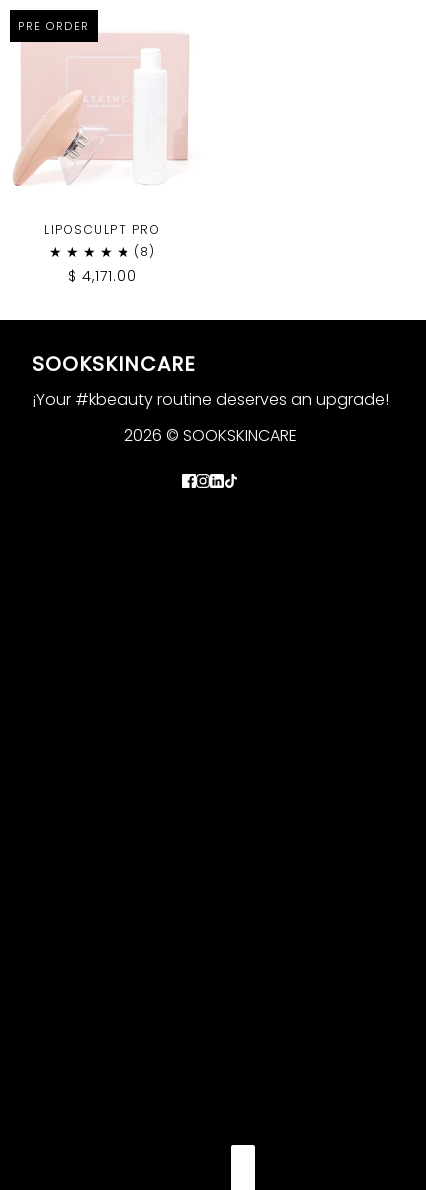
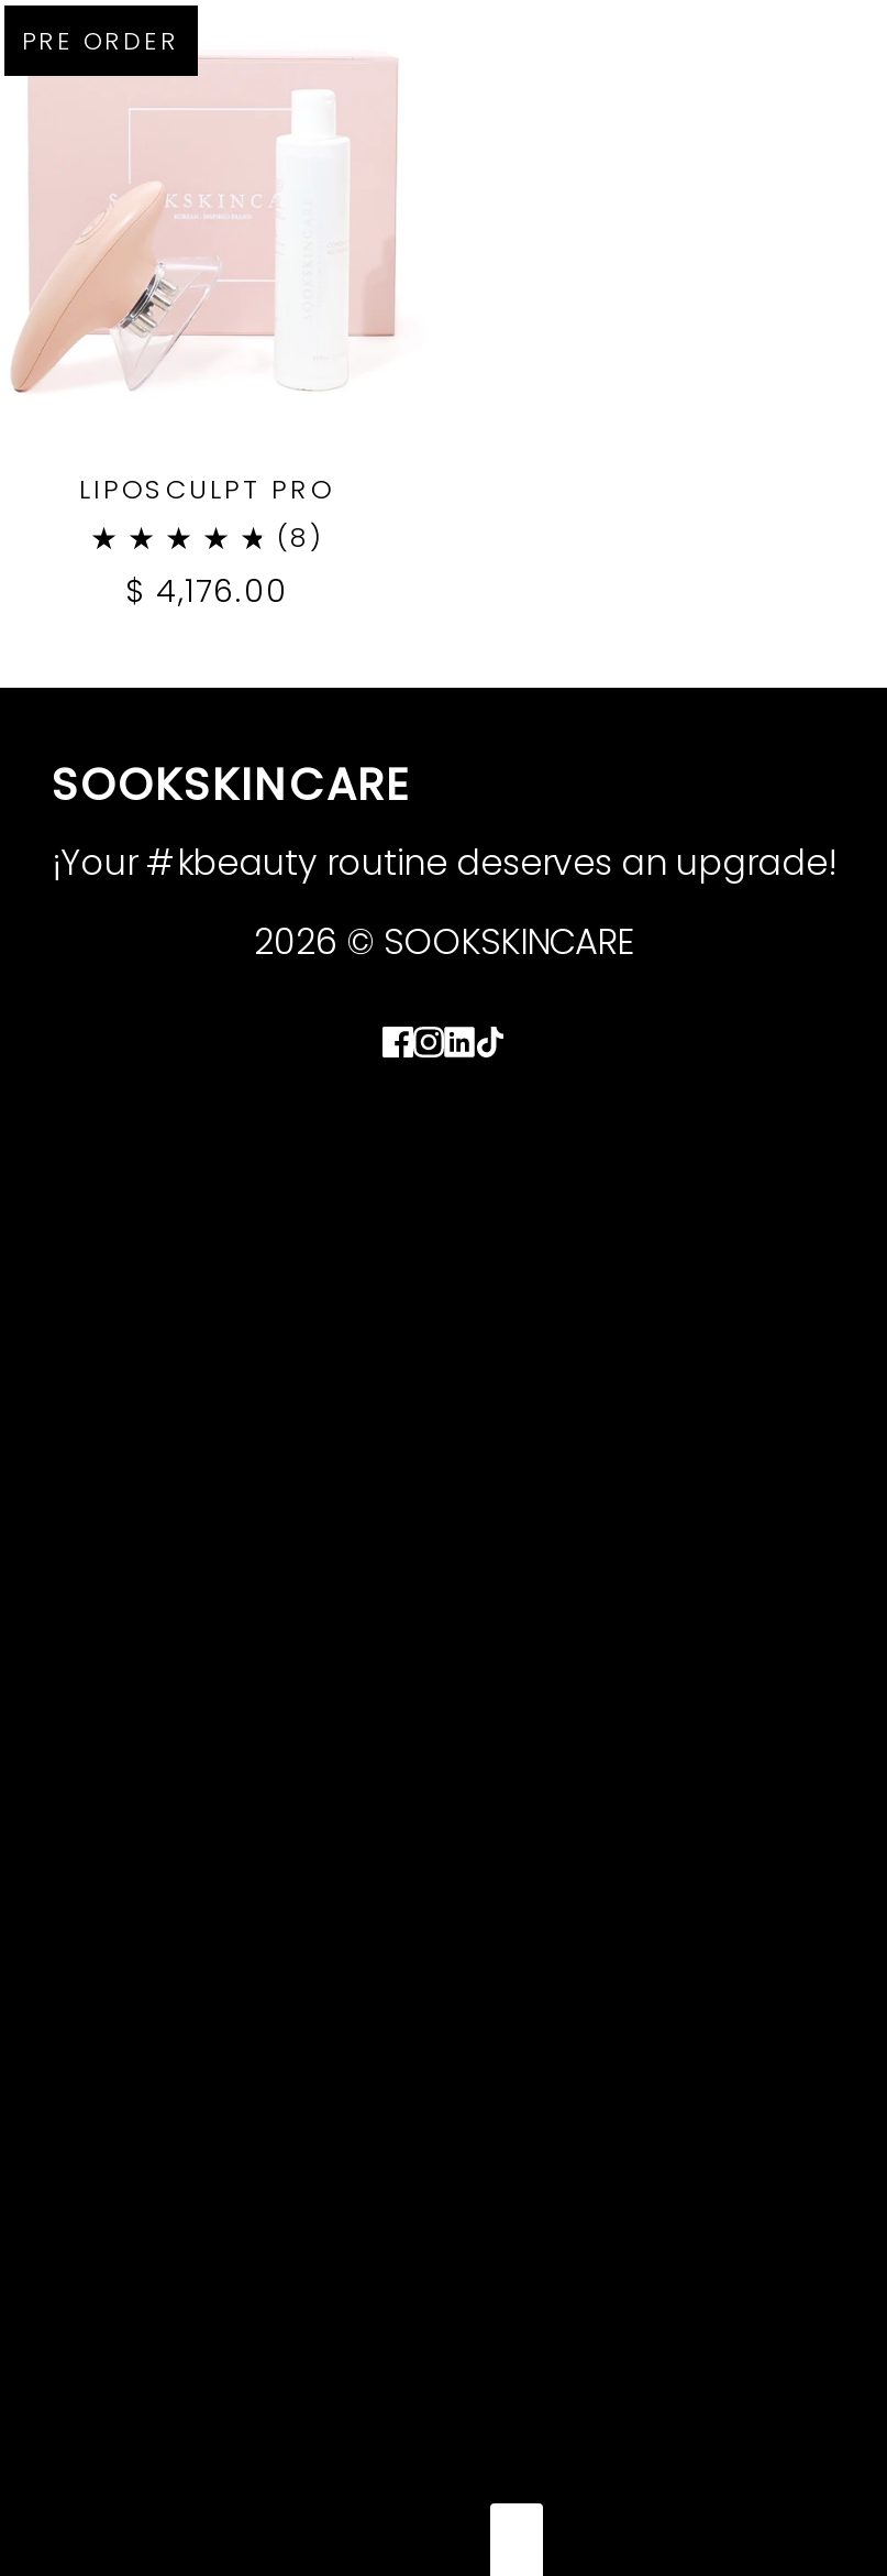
- $ 4,171.00
+ $ 4,176.00
